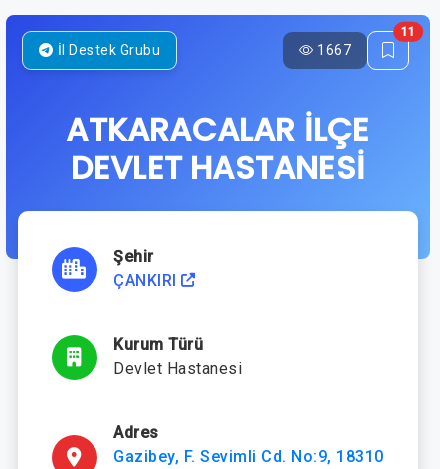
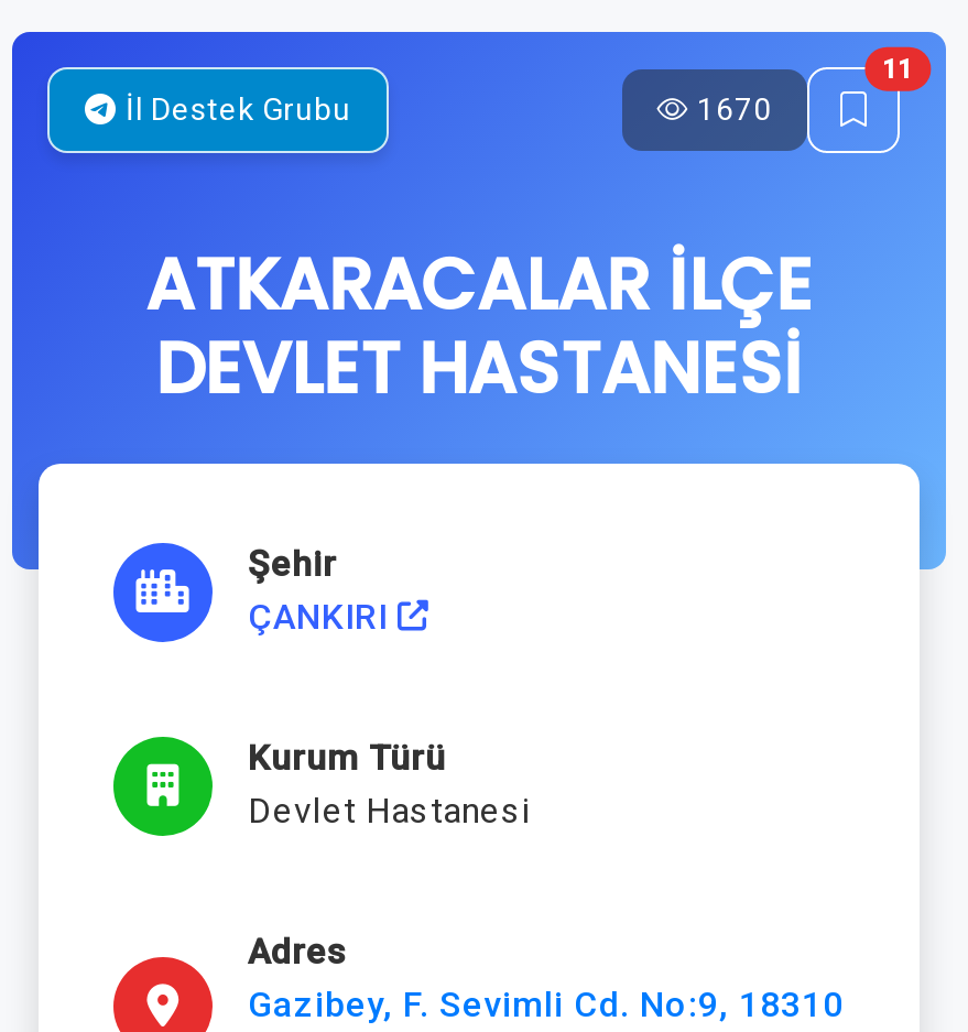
- 1667
+ 1670
